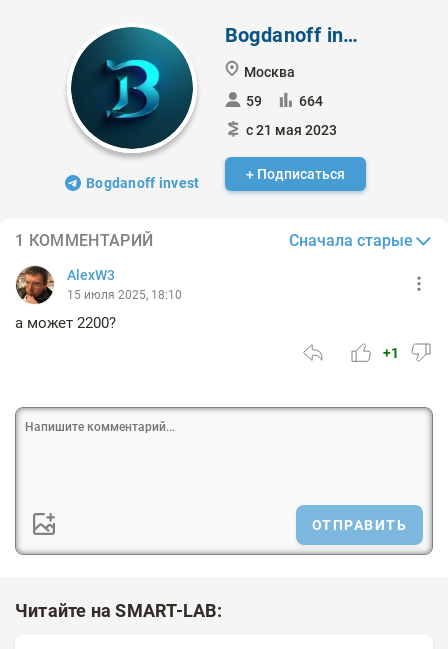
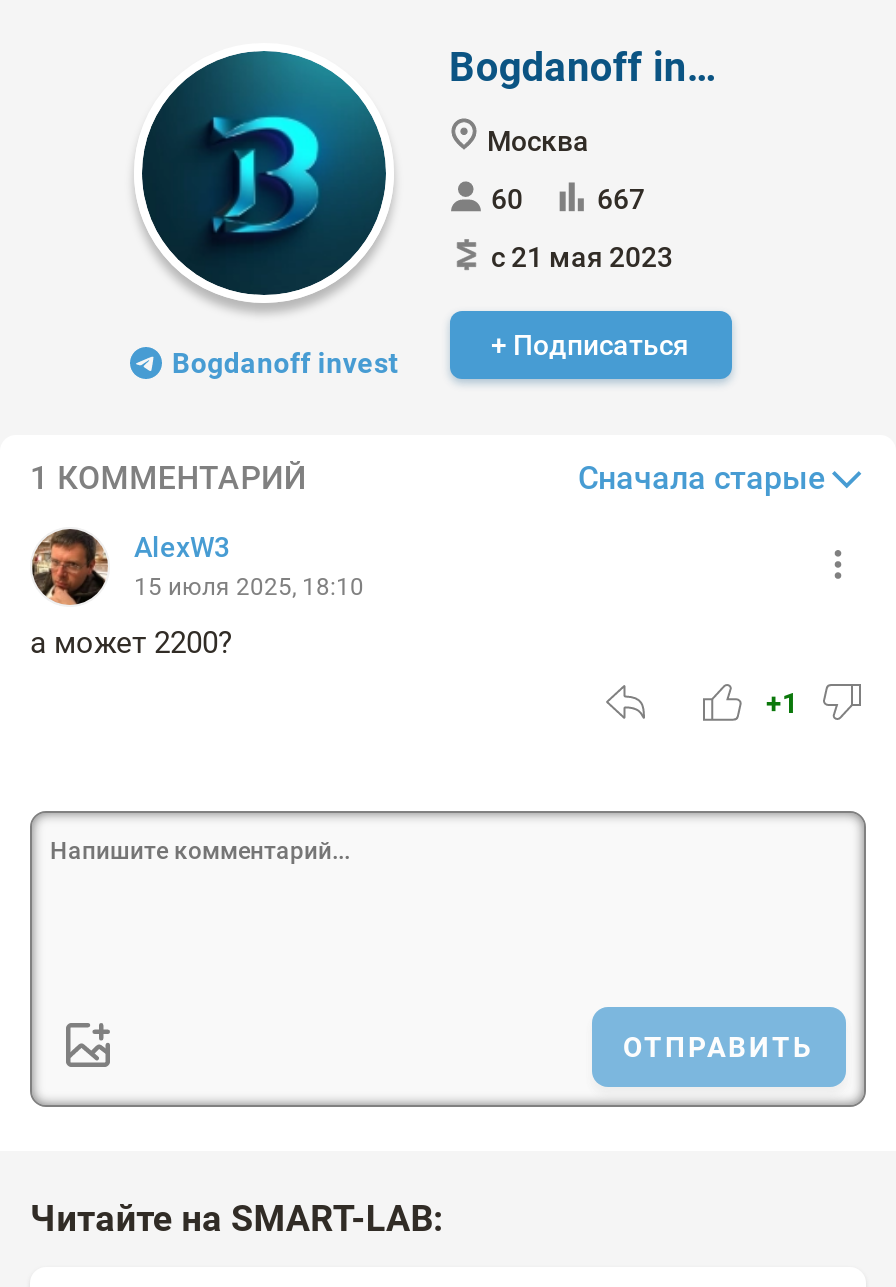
- 59
+ 60

- 664
+ 667
